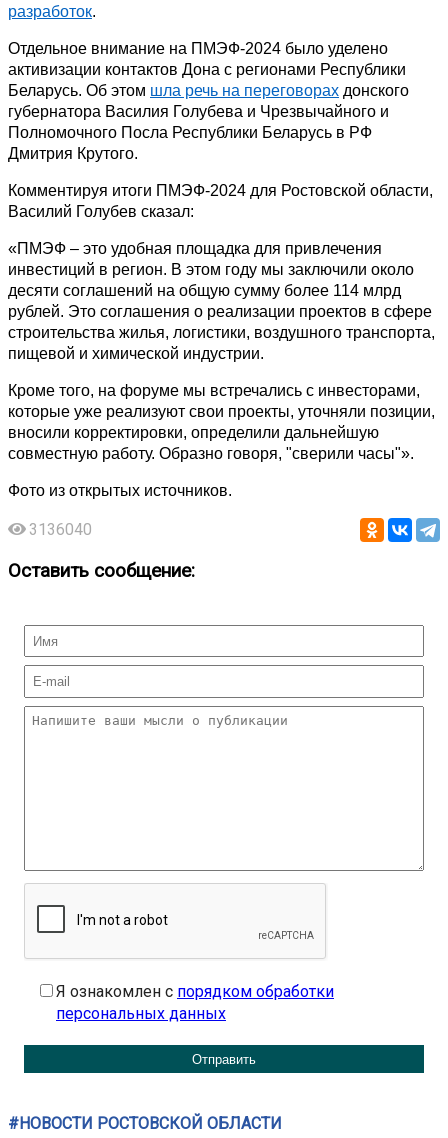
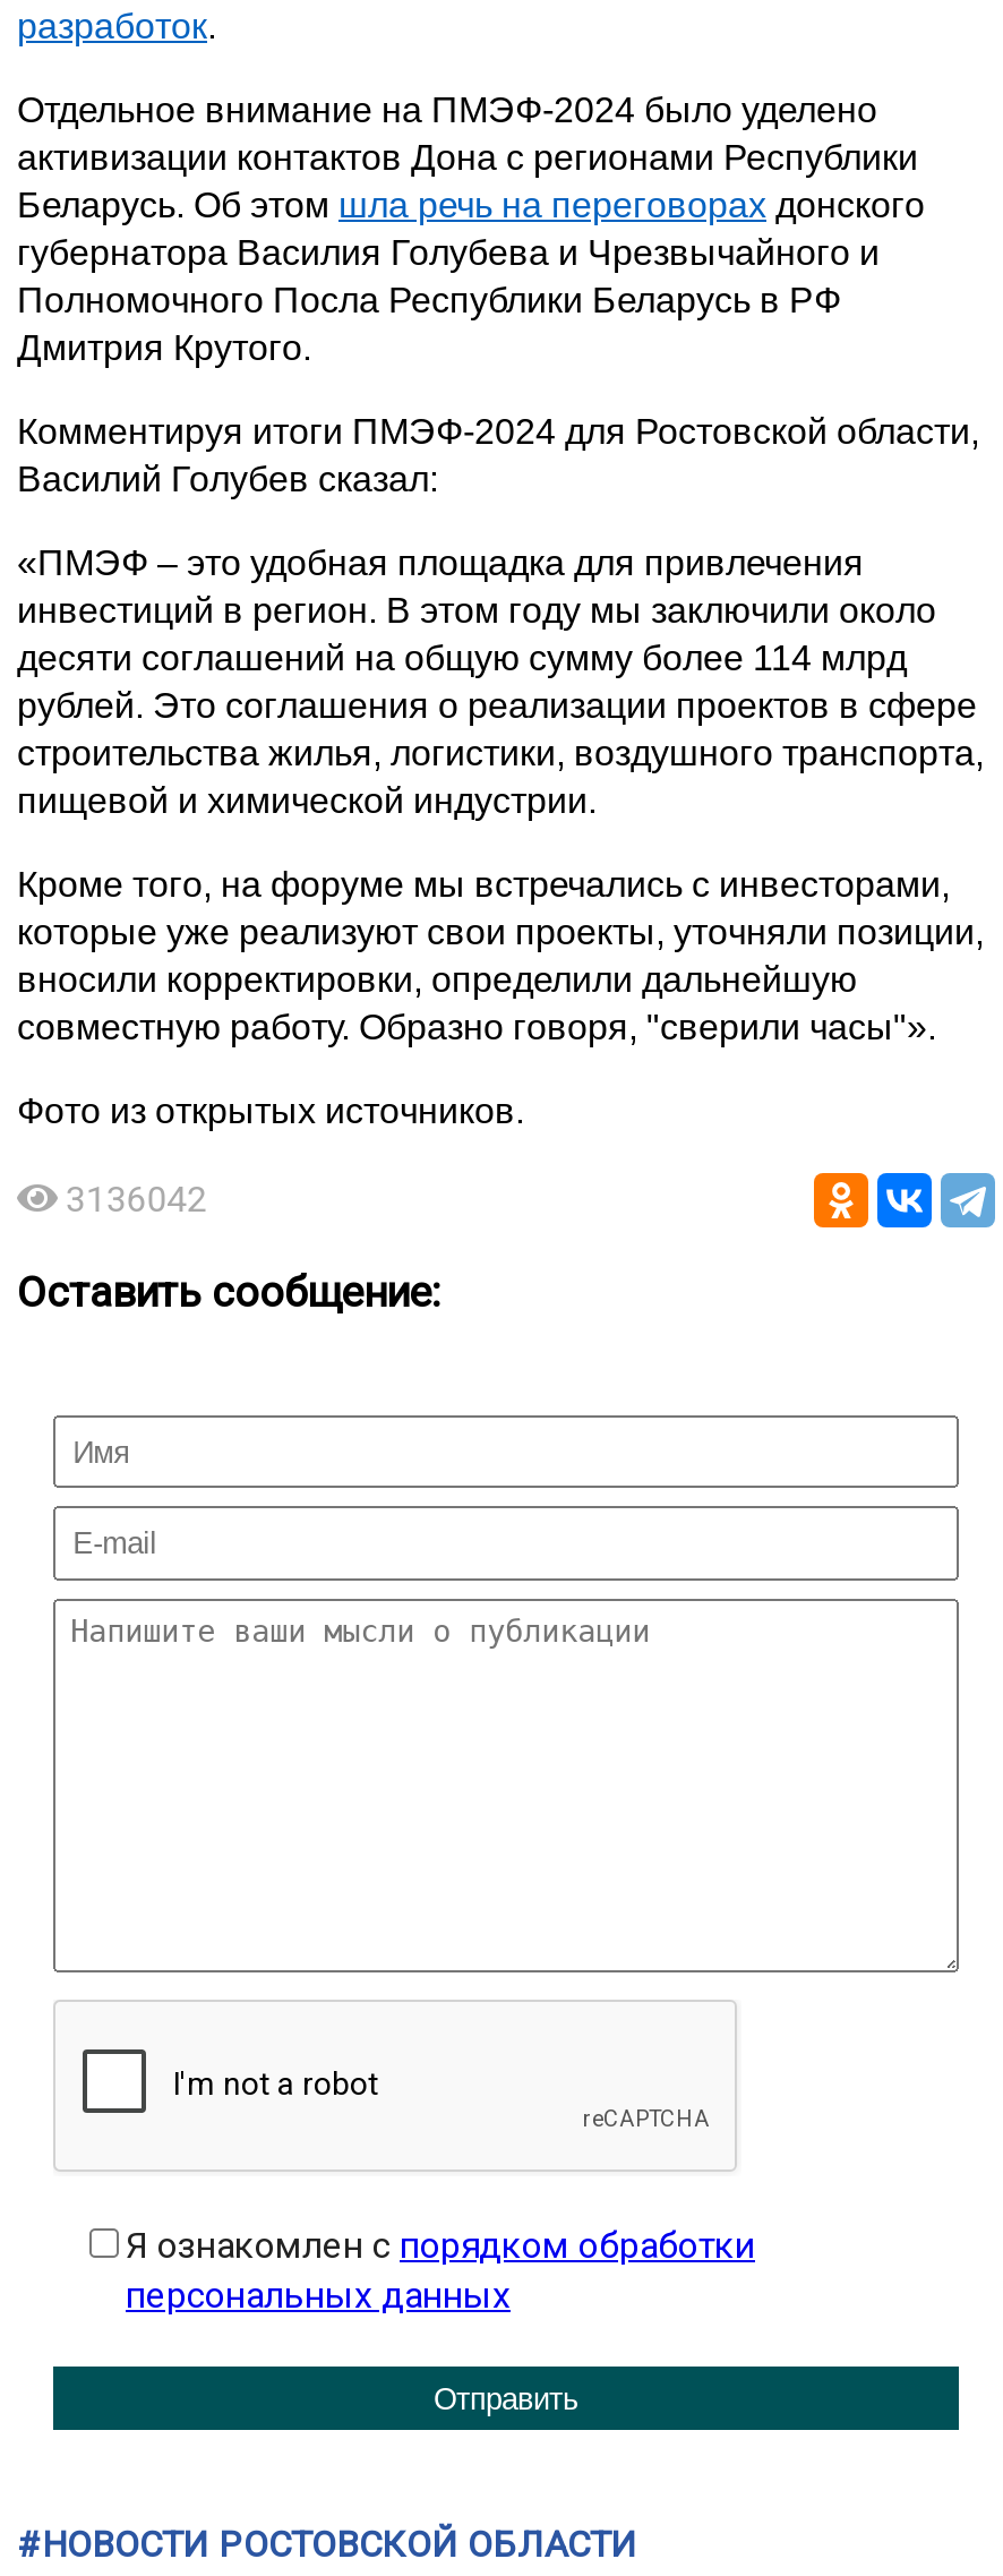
- 3136040
+ 3136042
